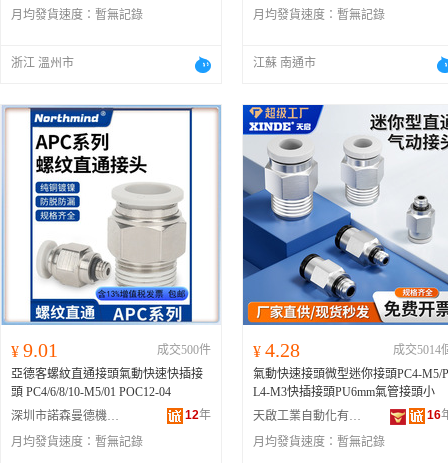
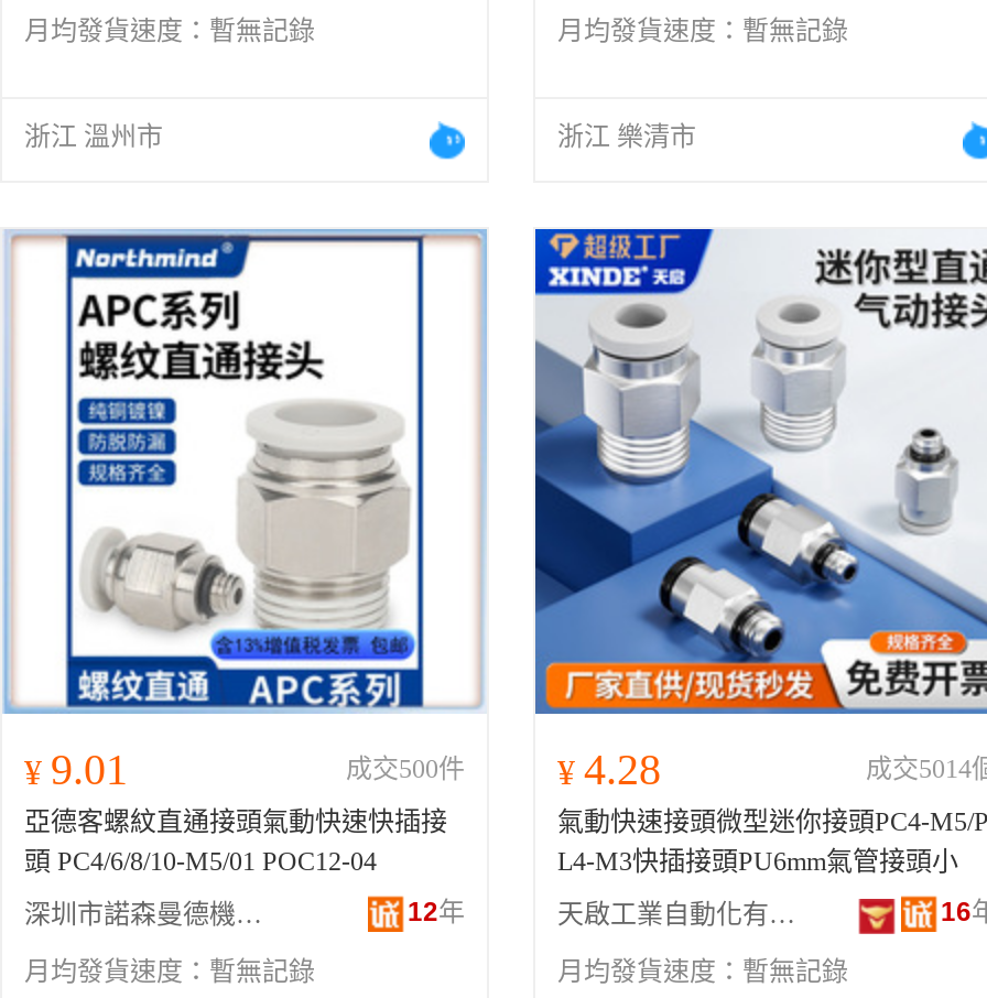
- 江蘇 南通市
+ 浙江 樂清市
